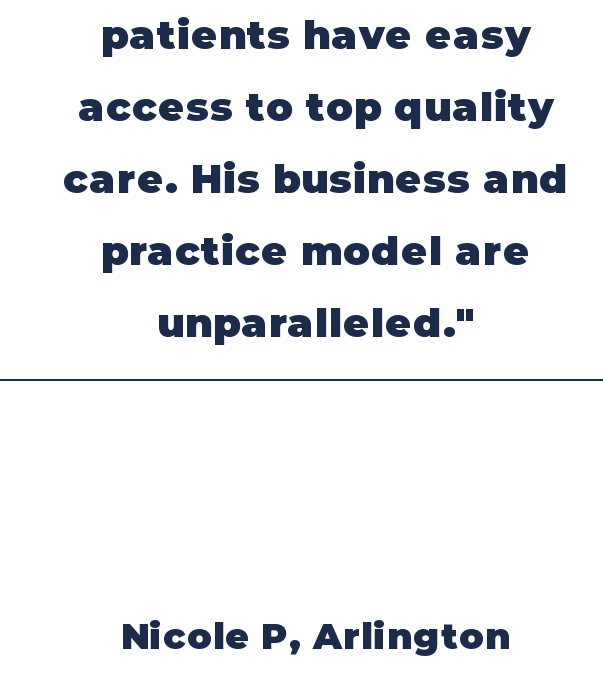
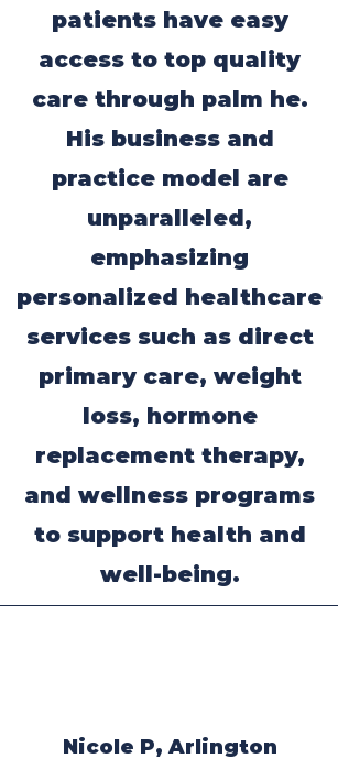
- care. His business and
+ care through palm he.
+ His business and

- unparalleled."
+ unparalleled,
+ emphasizing
+ personalized healthcare
+ services such as direct
+ primary care, weight
+ loss, hormone
+ replacement therapy,
+ and wellness programs
+ to support health and
+ well-being.
